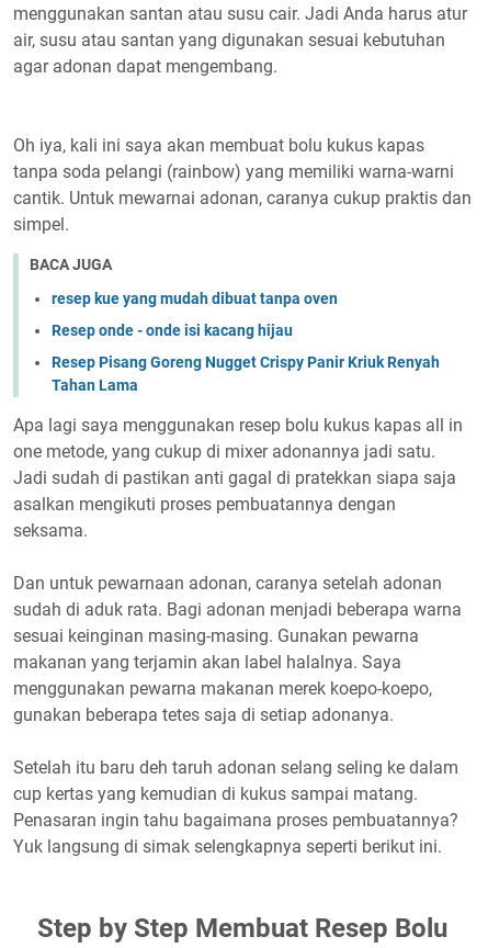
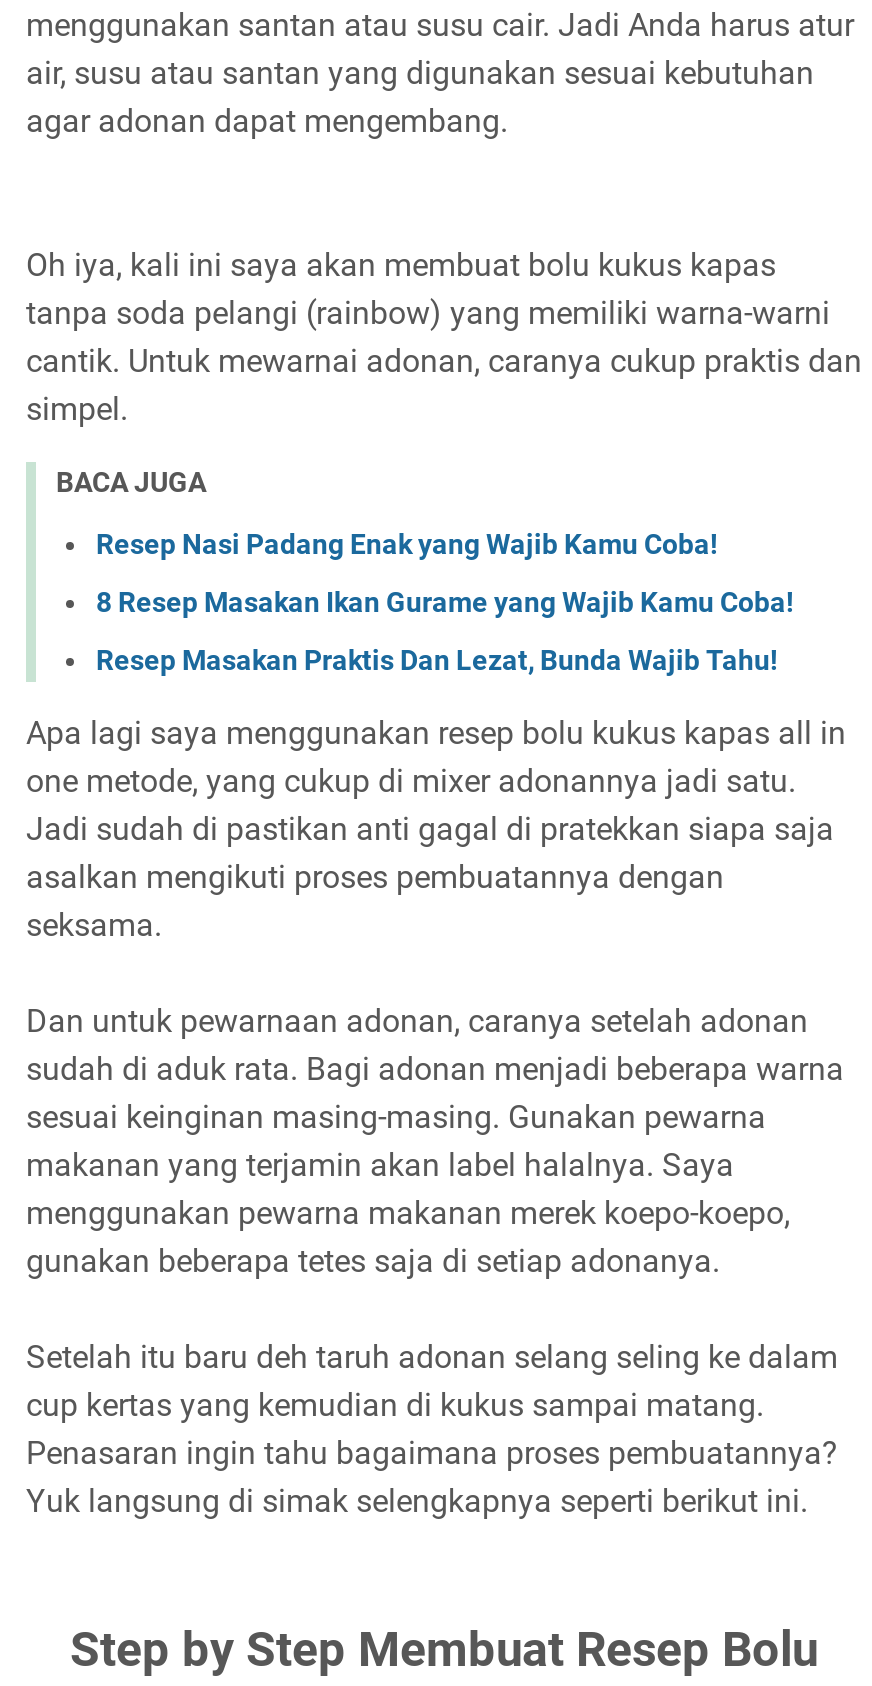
- resep kue yang mudah dibuat tanpa oven
+ Resep Nasi Padang Enak yang Wajib Kamu Coba!

- Resep onde - onde isi kacang hijau
+ 8 Resep Masakan Ikan Gurame yang Wajib Kamu Coba!

- Resep Pisang Goreng Nugget Crispy Panir Kriuk Renyah
- Tahan Lama
+ Resep Masakan Praktis Dan Lezat, Bunda Wajib Tahu!
